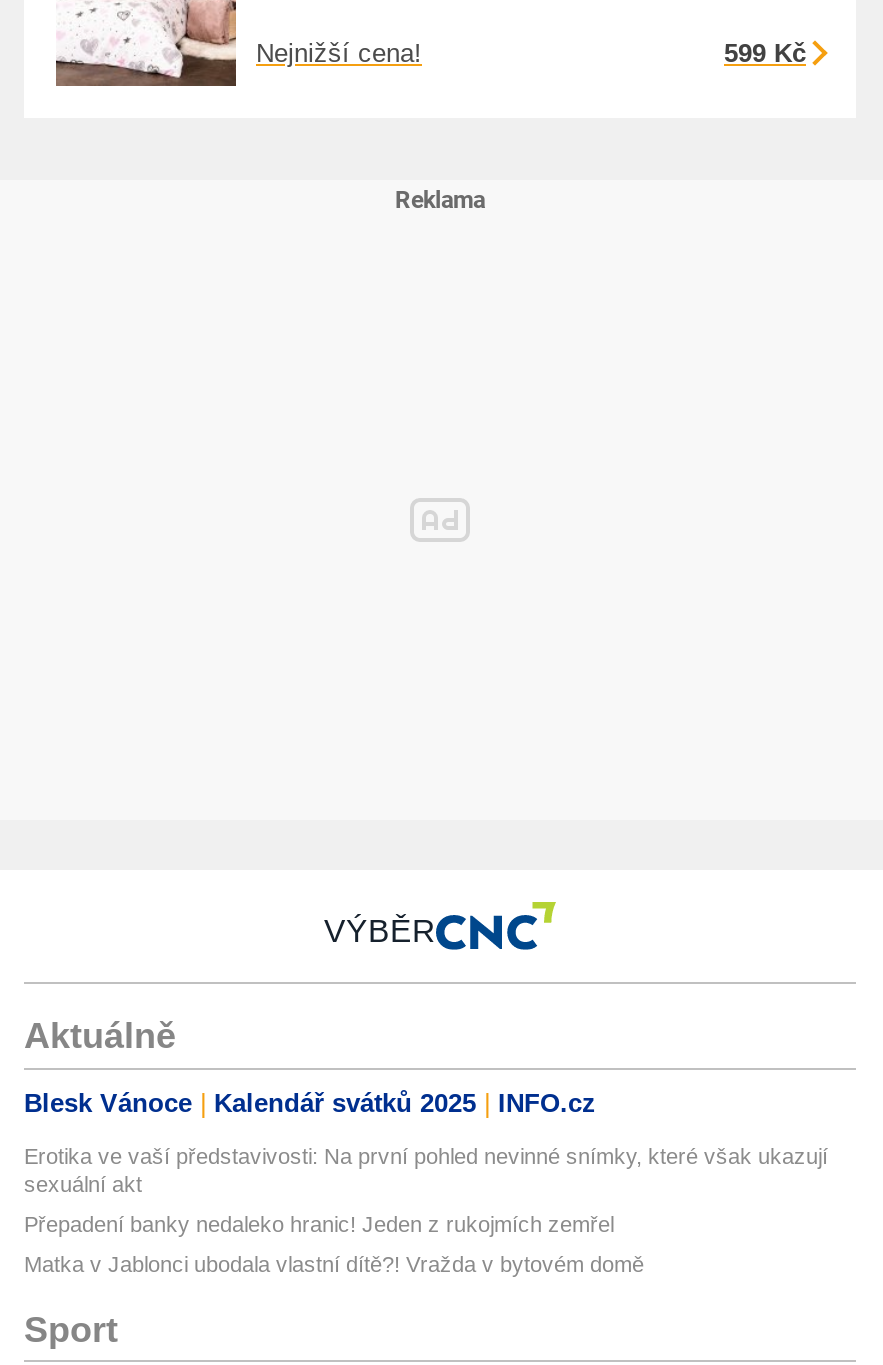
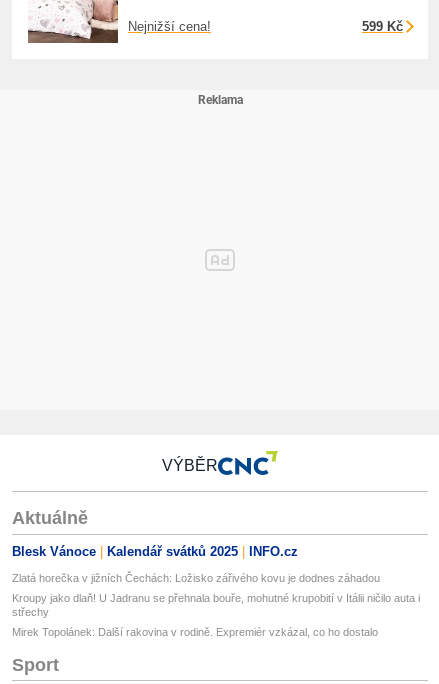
- Erotika ve vaší představivosti: Na první pohled nevinné snímky, které však ukazují
- sexuální akt
+ Zlatá horečka v jižních Čechách: Ložisko zářivého kovu je dodnes záhadou

- Přepadení banky nedaleko hranic! Jeden z rukojmích zemřel
+ Kroupy jako dlaň! U Jadranu se přehnala bouře, mohutné krupobití v Itálii ničilo auta i
+ střechy

- Matka v Jablonci ubodala vlastní dítě?! Vražda v bytovém domě
+ Mirek Topolánek: Další rakovina v rodině. Expremiér vzkázal, co ho dostalo
